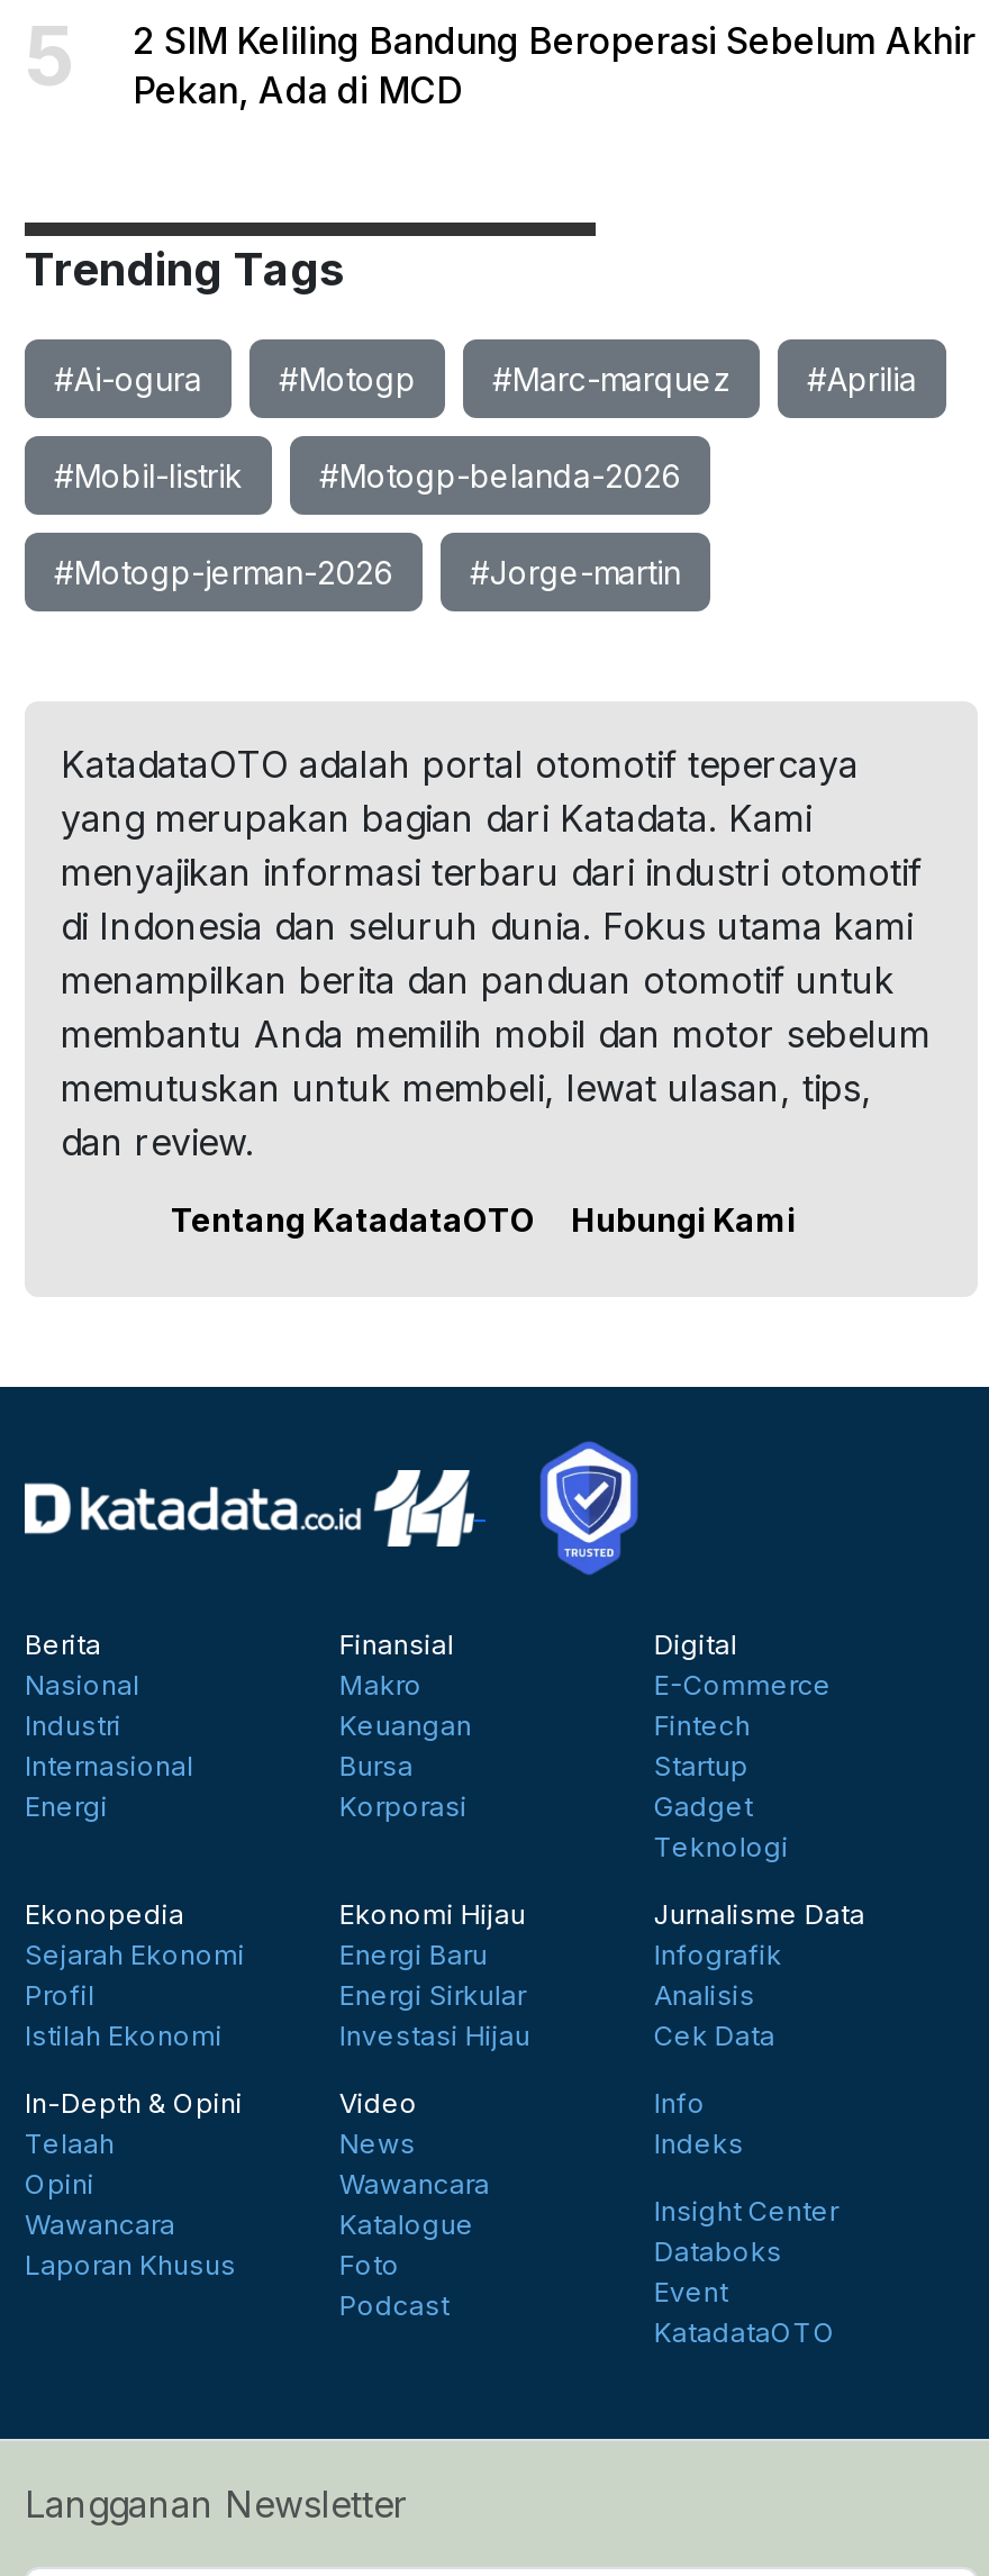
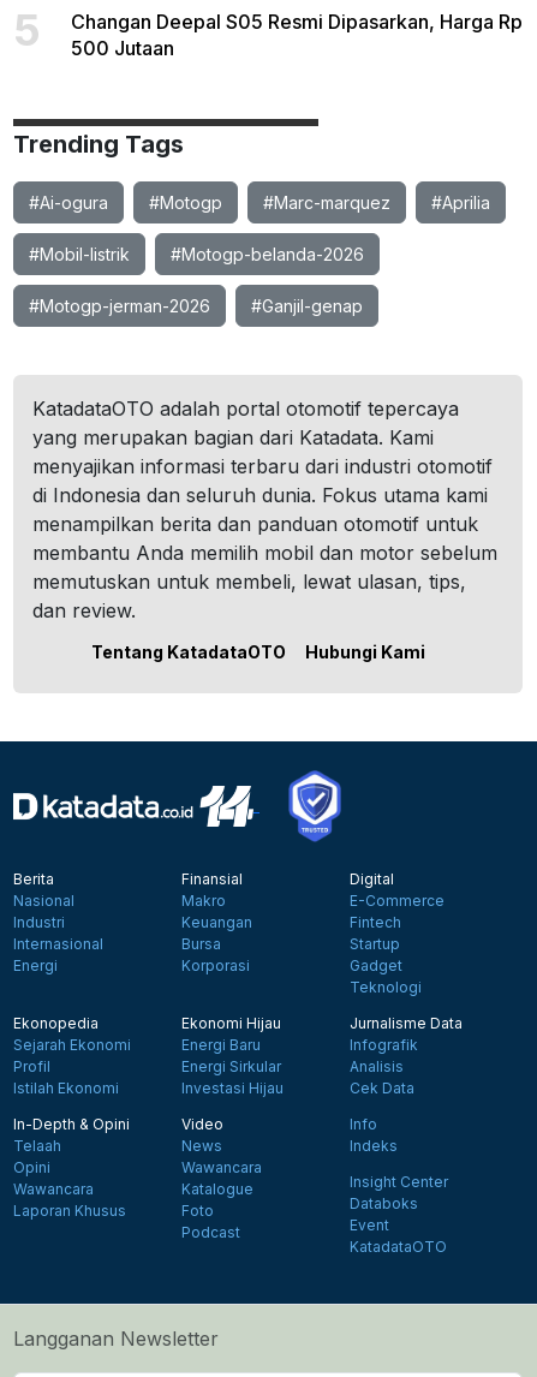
- 2 SIM Keliling Bandung Beroperasi Sebelum Akhir
- Pekan, Ada di MCD
+ Changan Deepal S05 Resmi Dipasarkan, Harga Rp
+ 500 Jutaan

- #Jorge-martin
+ #Ganjil-genap
